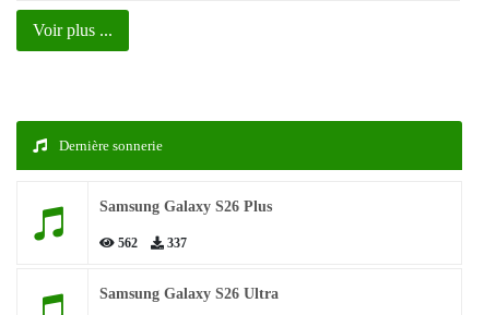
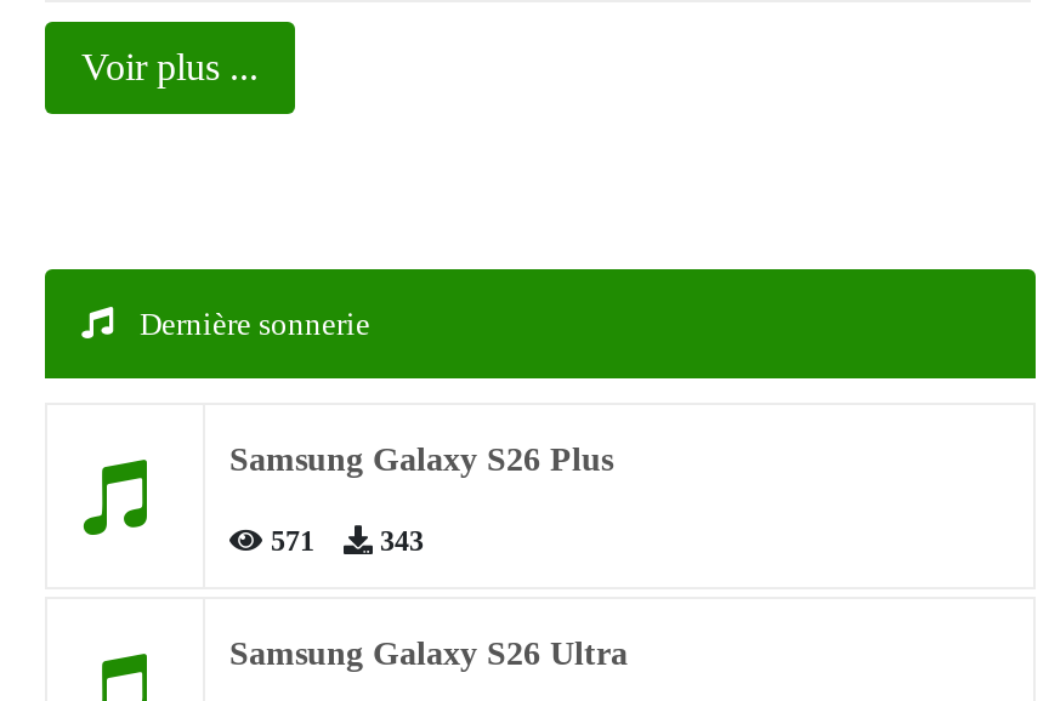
- 562
+ 571

- 337
+ 343
